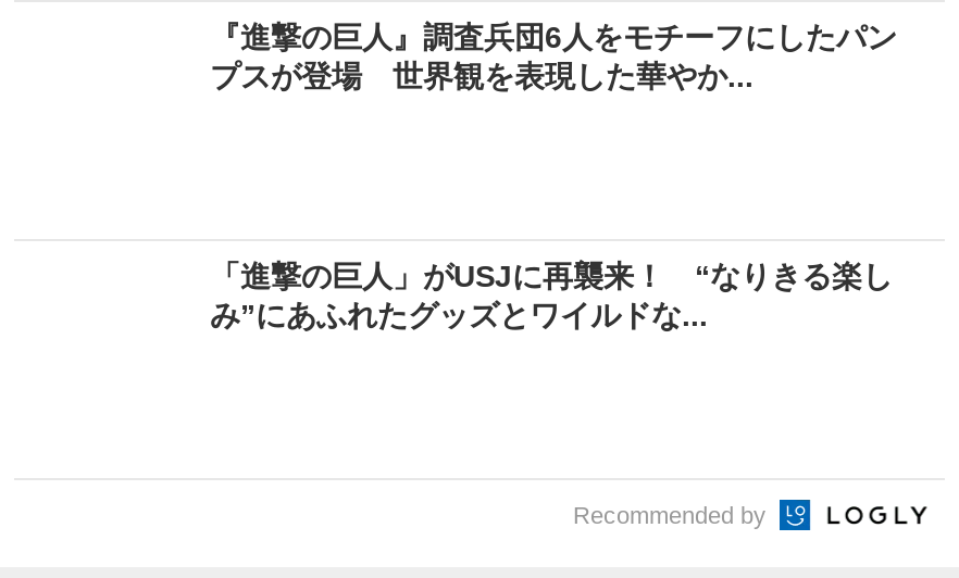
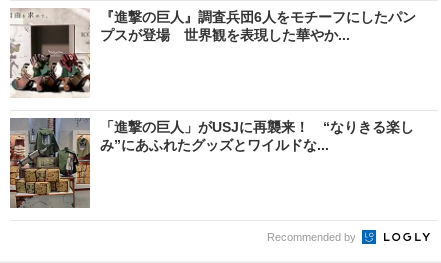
+ [image]

+ [image]
